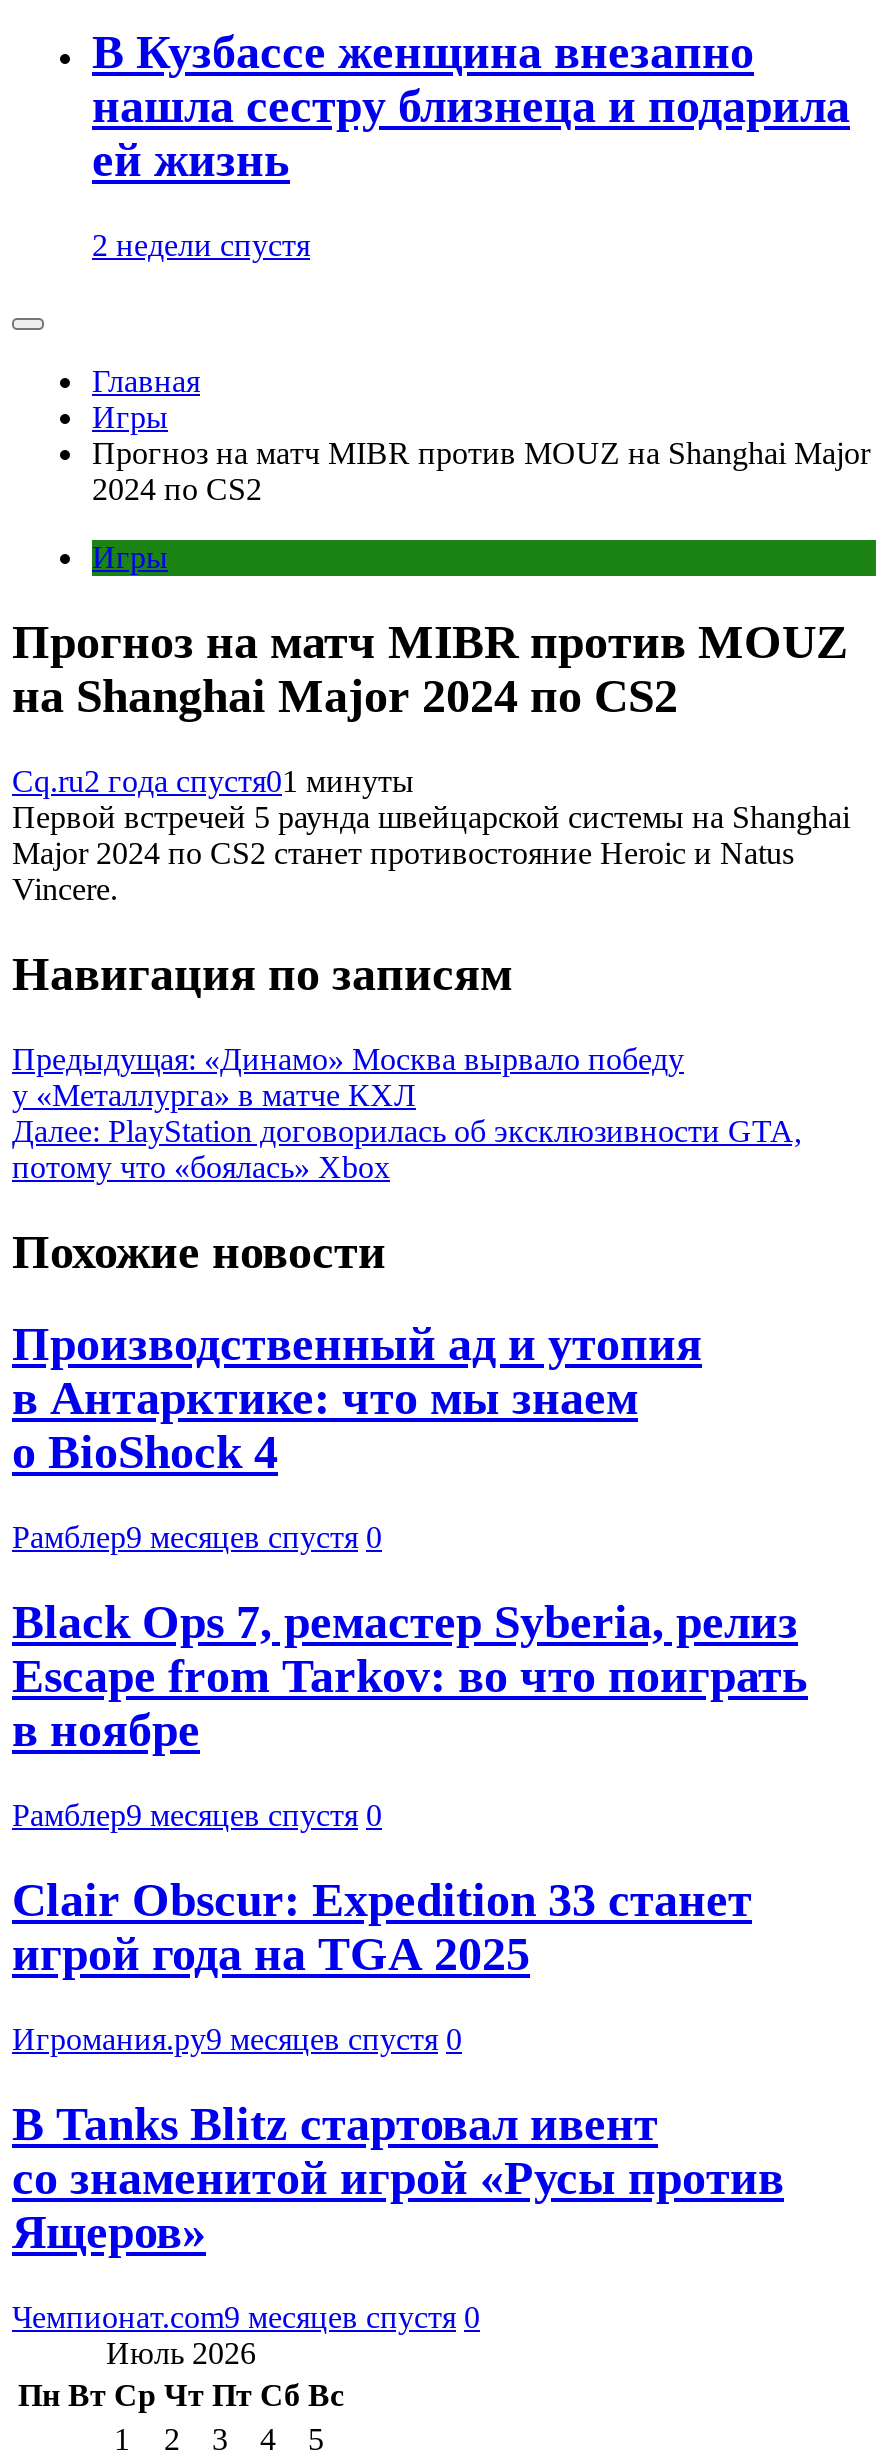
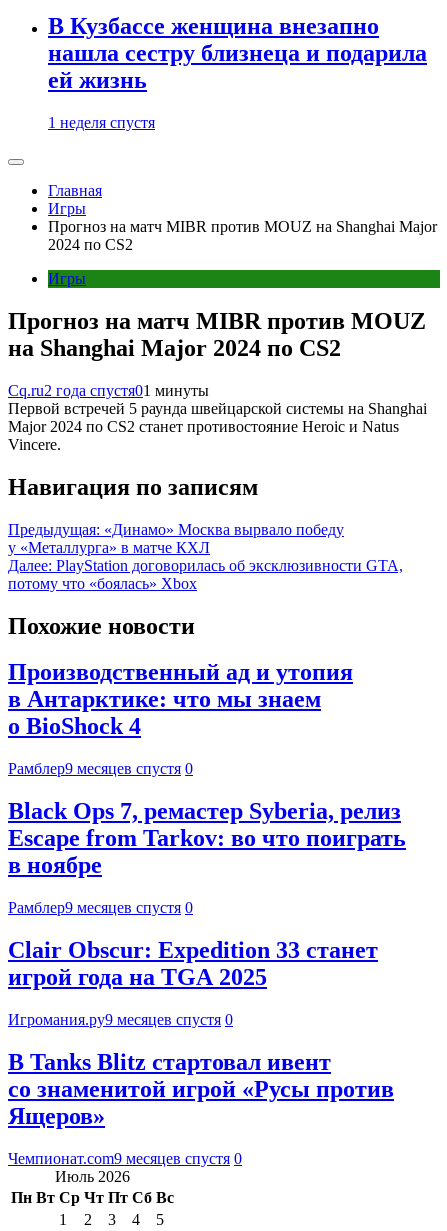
- 2 недели спустя
+ 1 неделя спустя
